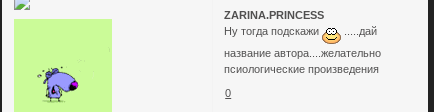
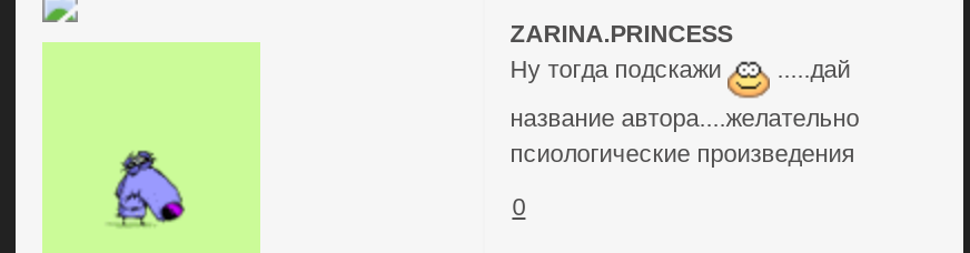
- [image]
+ [image]
